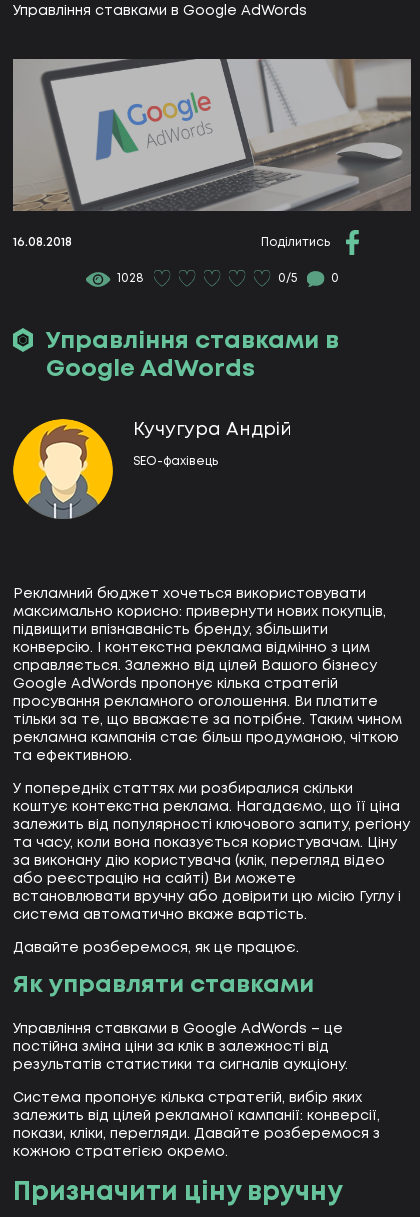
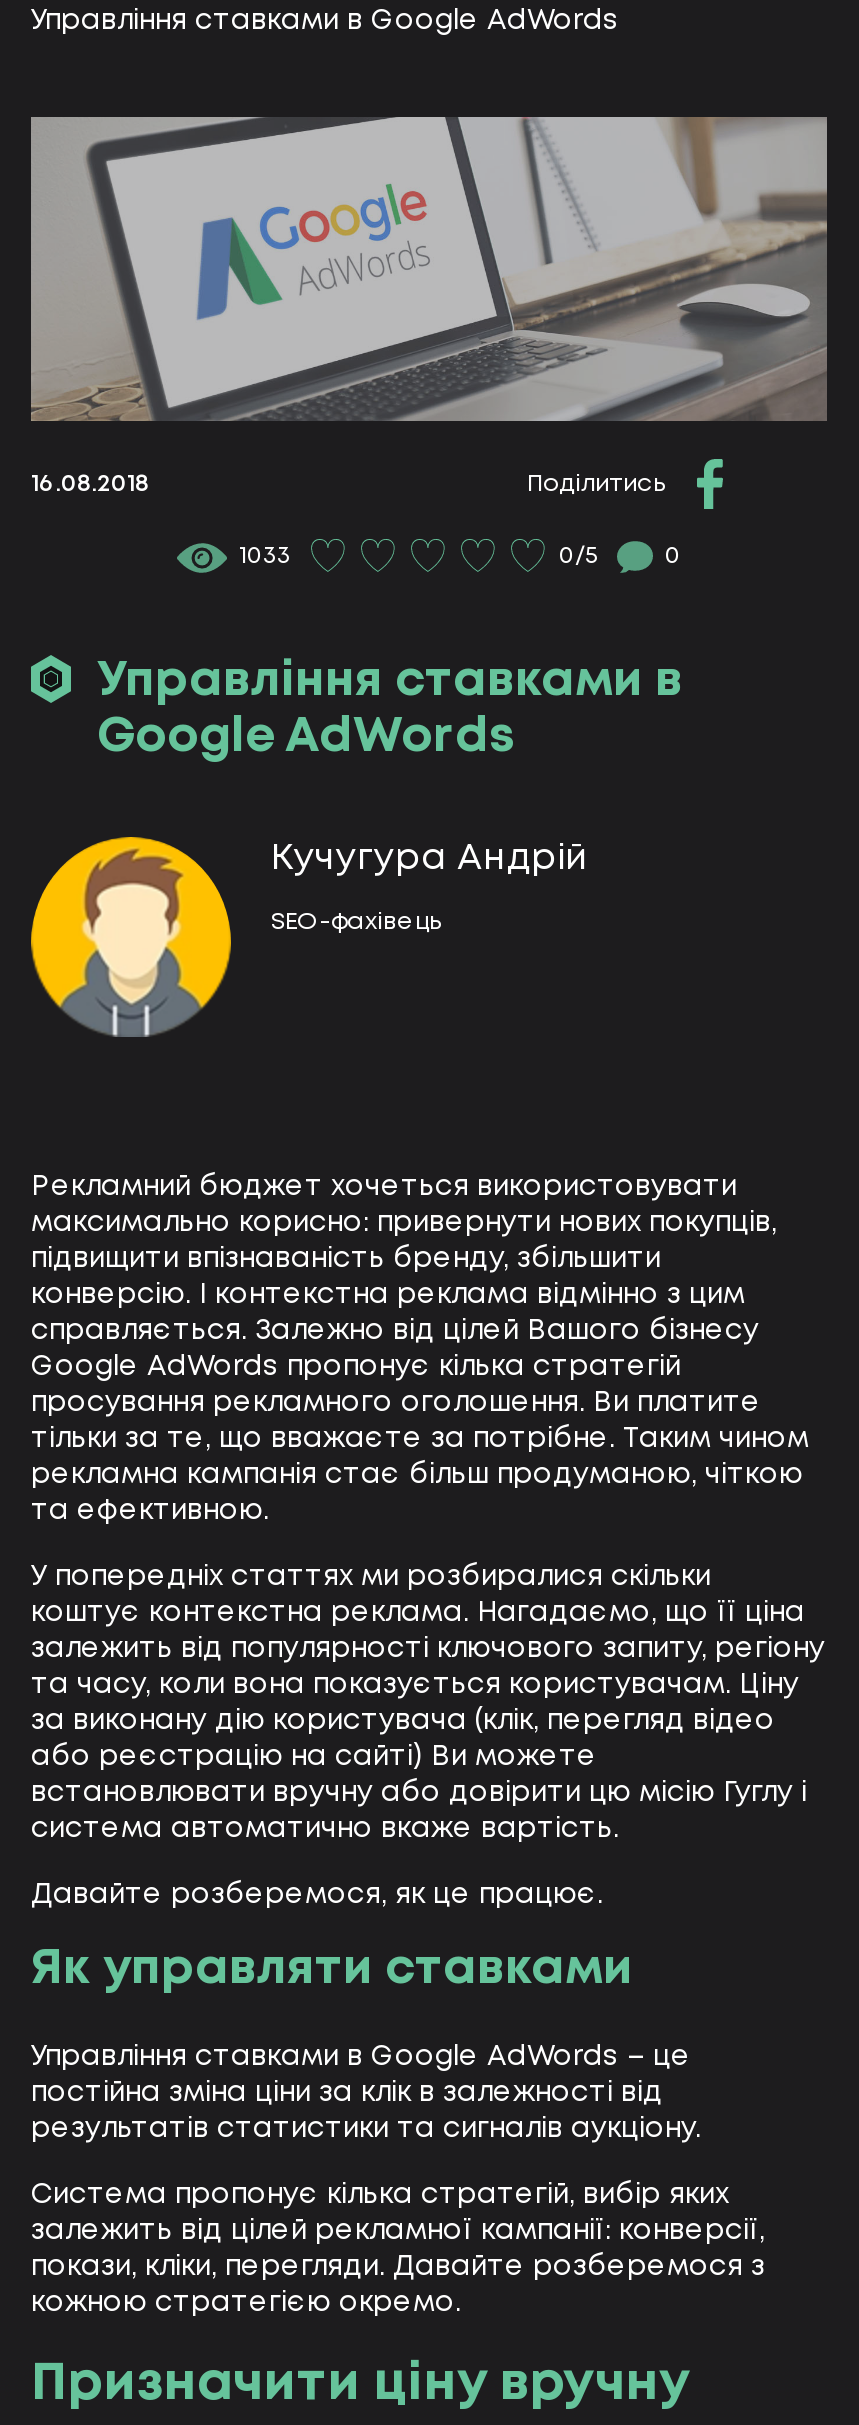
- 1028
+ 1033
